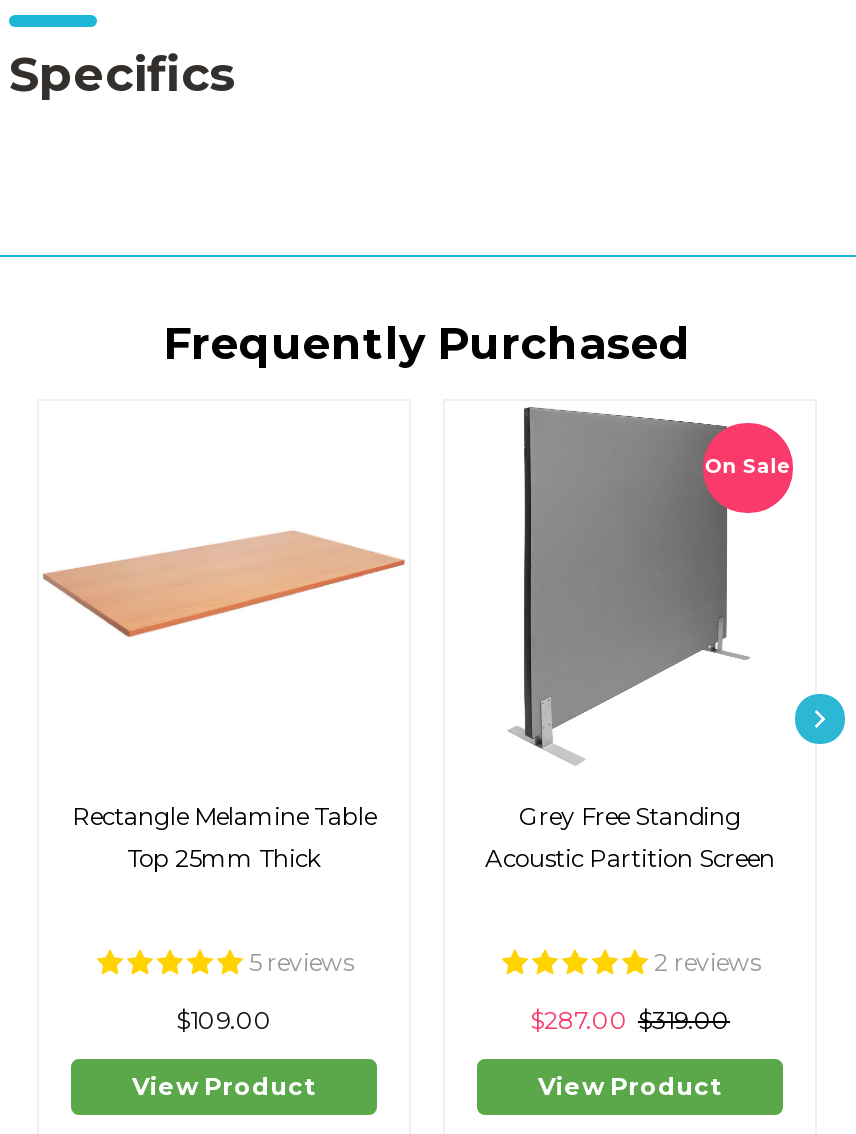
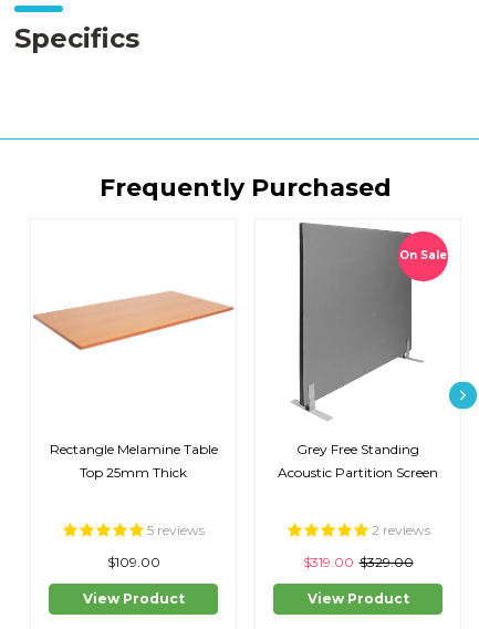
- $287.00 $319.00
+ $319.00 $329.00
